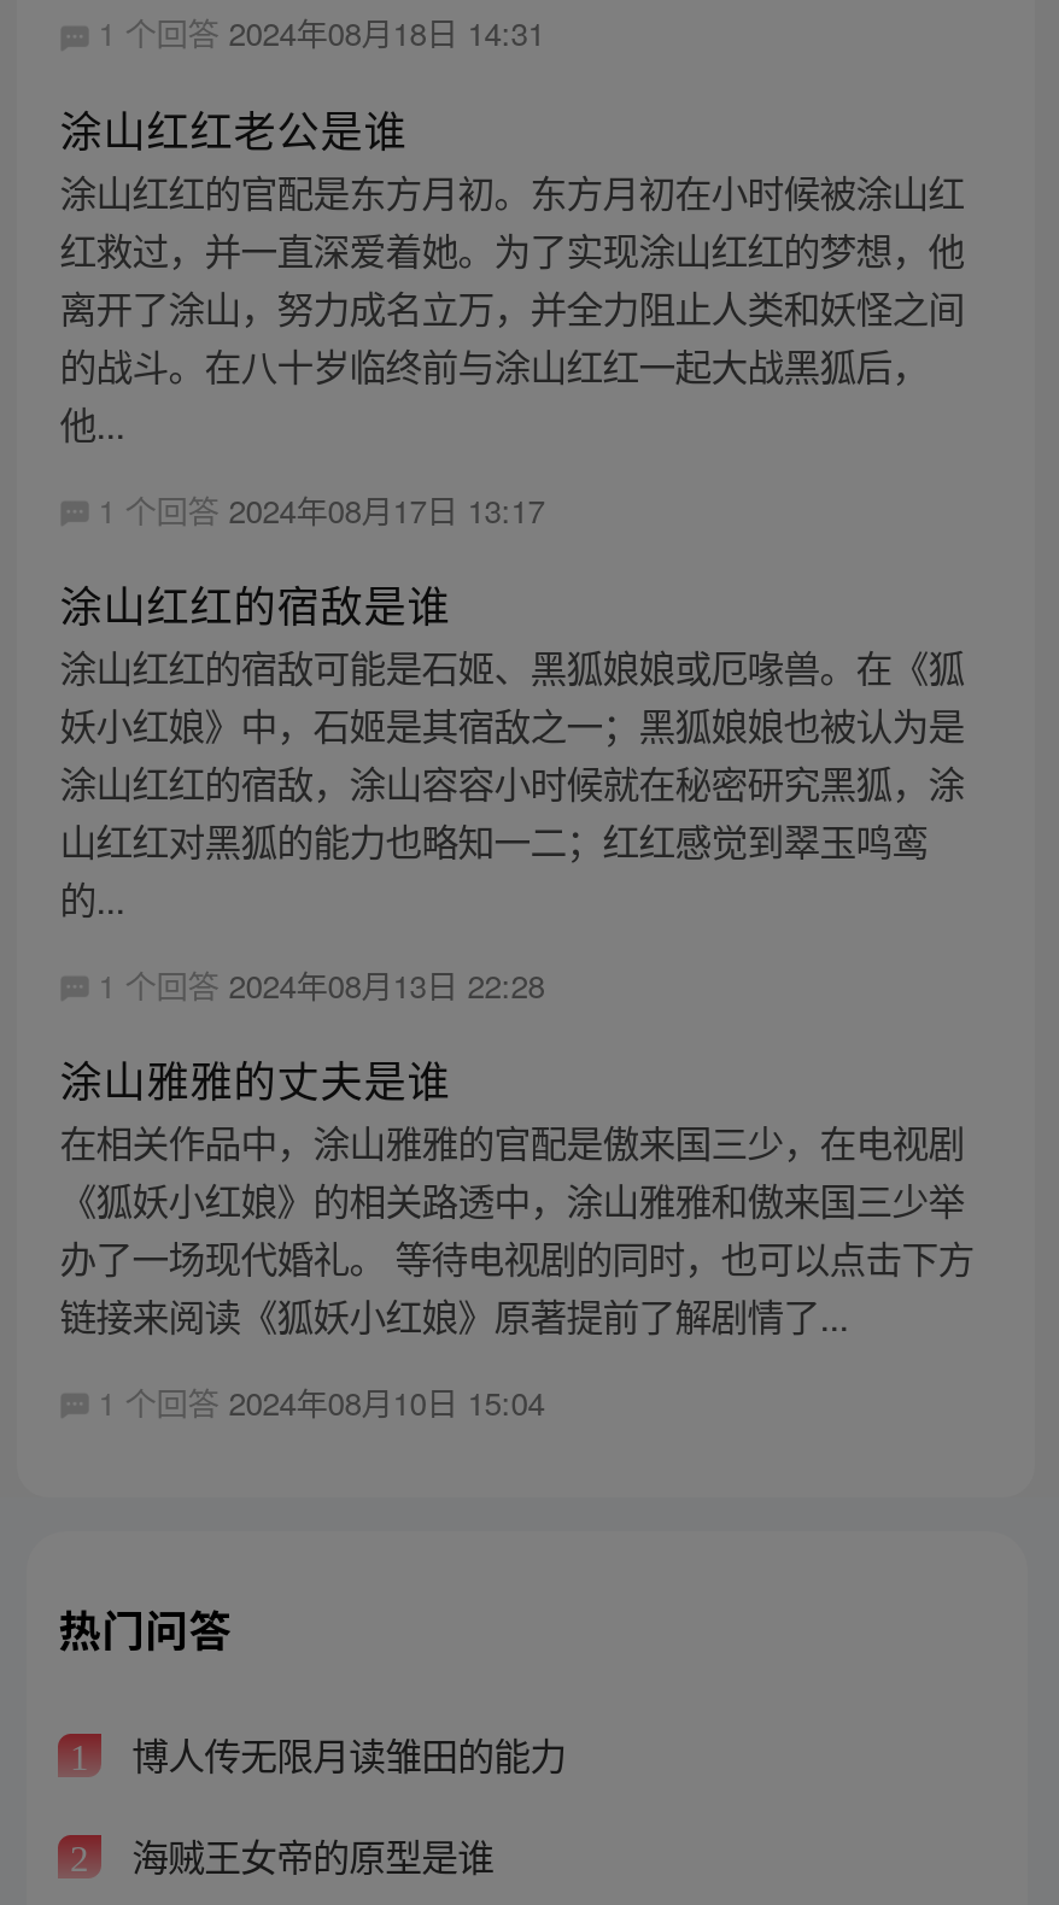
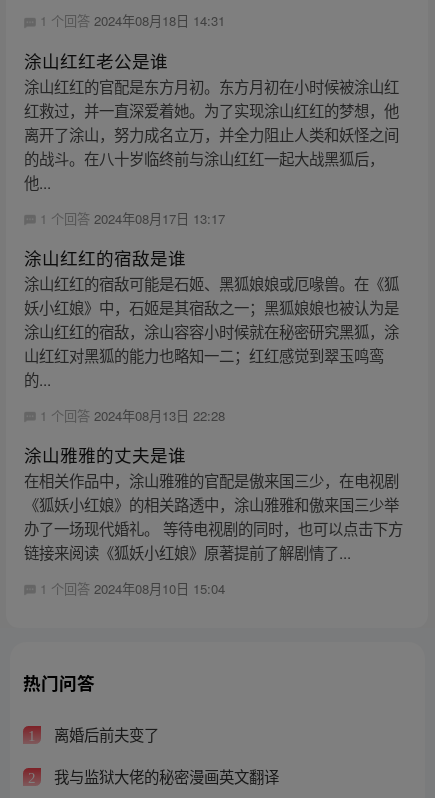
- 博人传无限月读雏田的能力
+ 离婚后前夫变了

- 海贼王女帝的原型是谁
+ 我与监狱大佬的秘密漫画英文翻译
